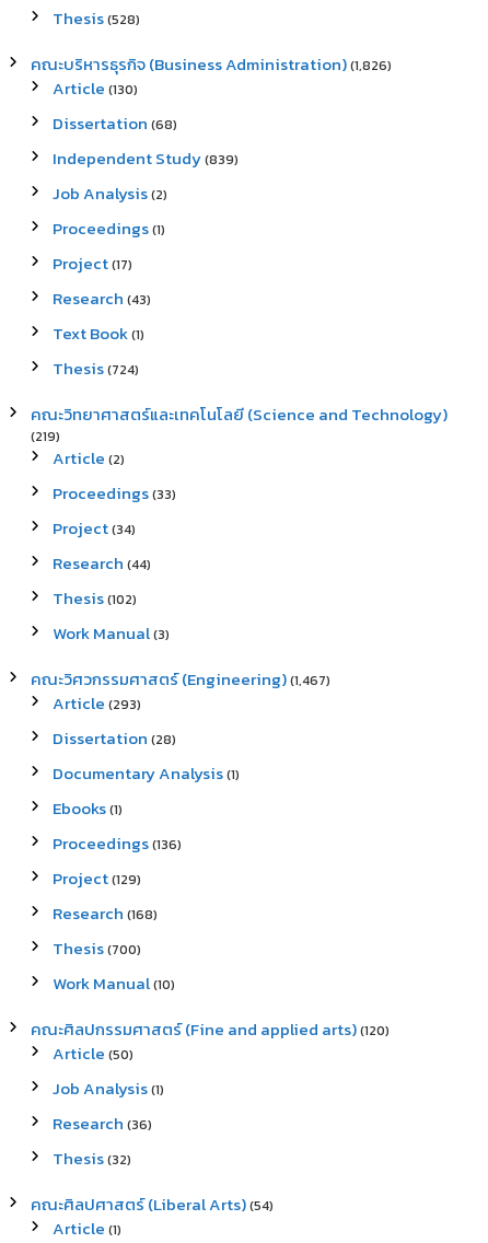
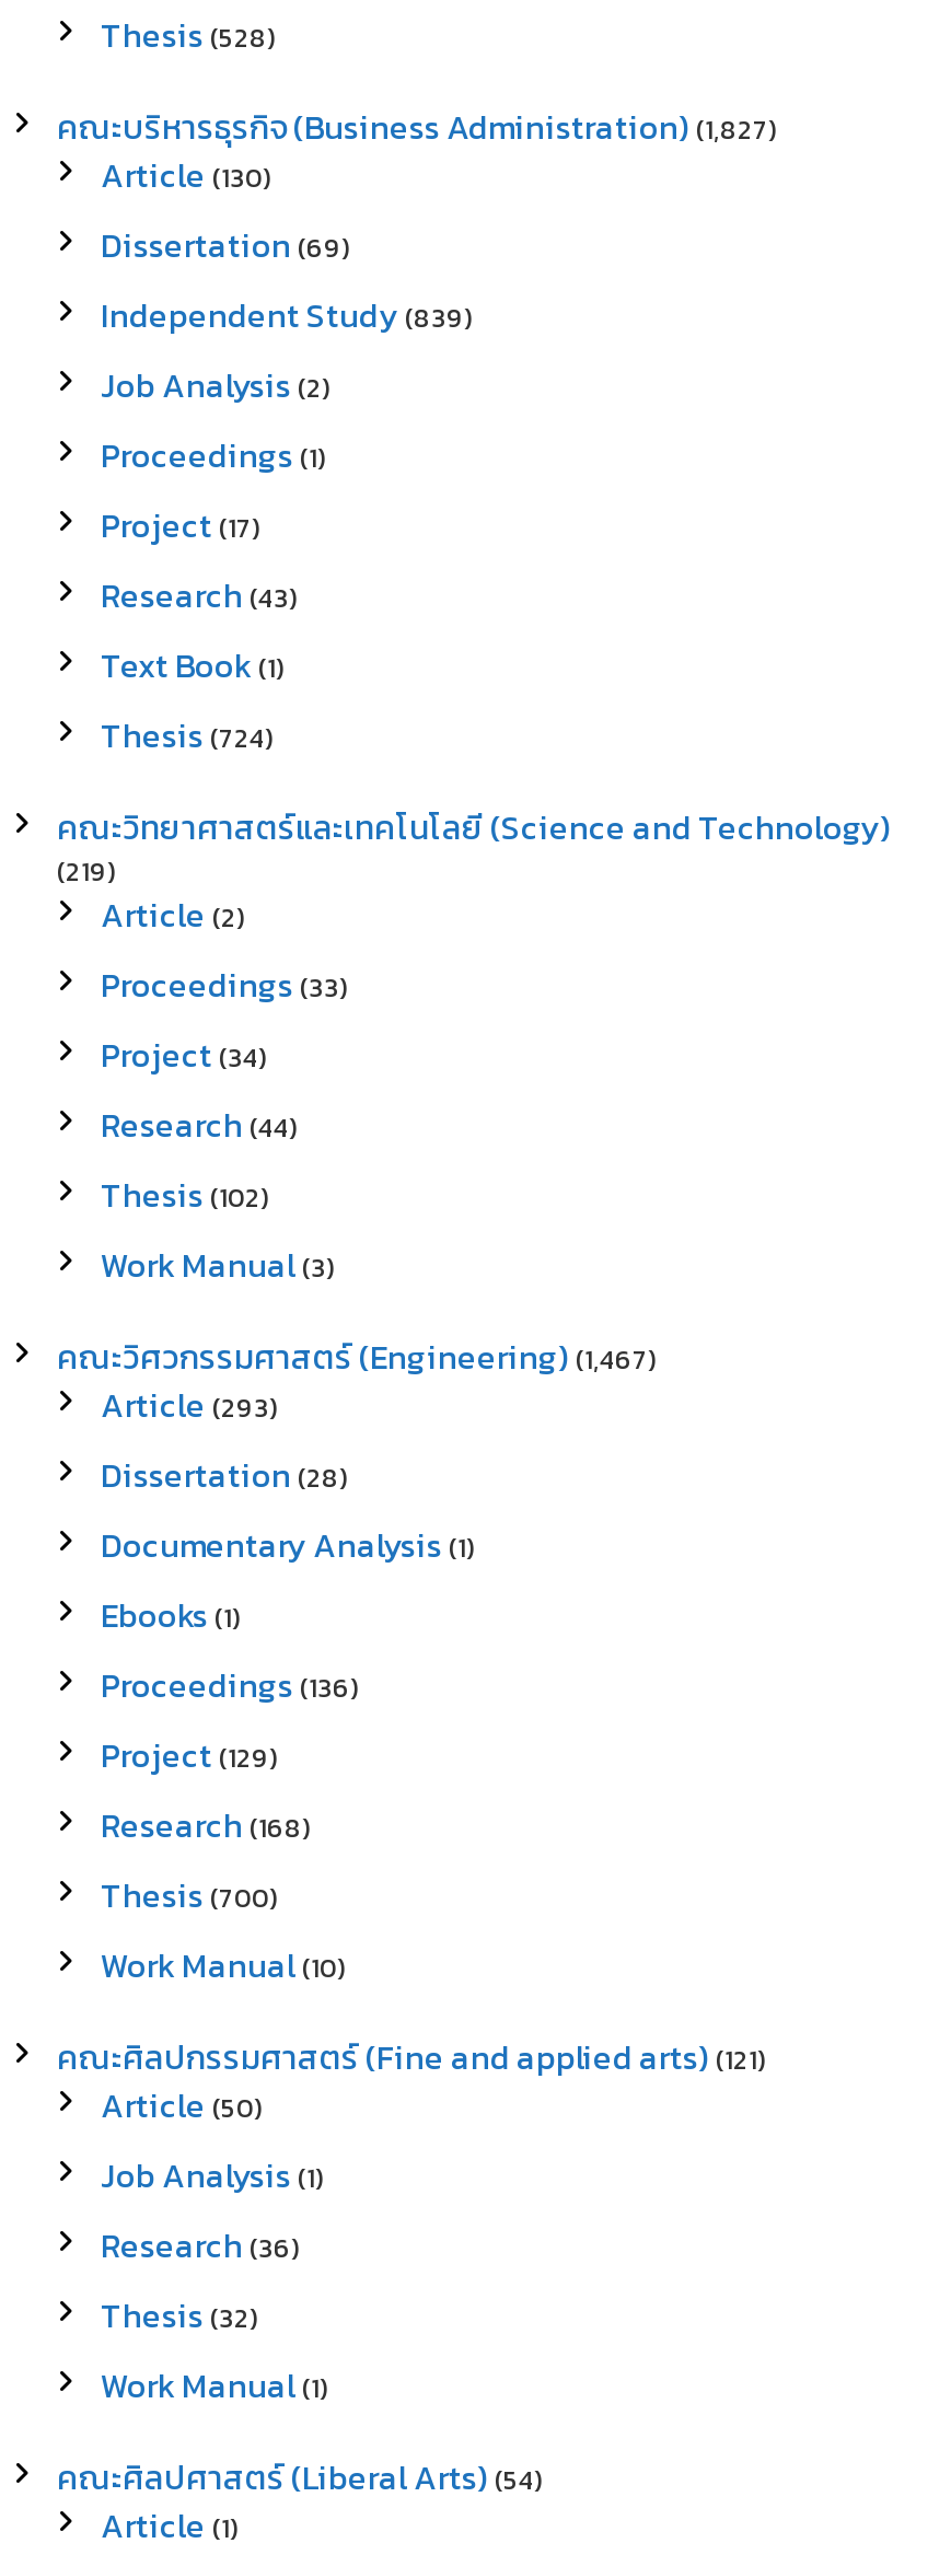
- คณะบริหารธุรกิจ (Business Administration) (1,826)
+ คณะบริหารธุรกิจ (Business Administration) (1,827)

- Dissertation (68)
+ Dissertation (69)

- คณะศิลปกรรมศาสตร์ (Fine and applied arts) (120)
+ คณะศิลปกรรมศาสตร์ (Fine and applied arts) (121)

+ Work Manual(1)
